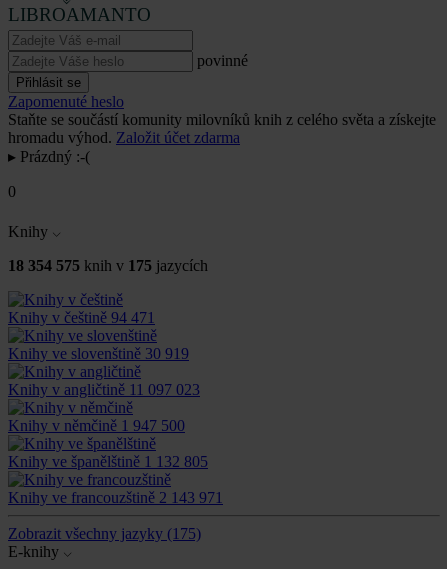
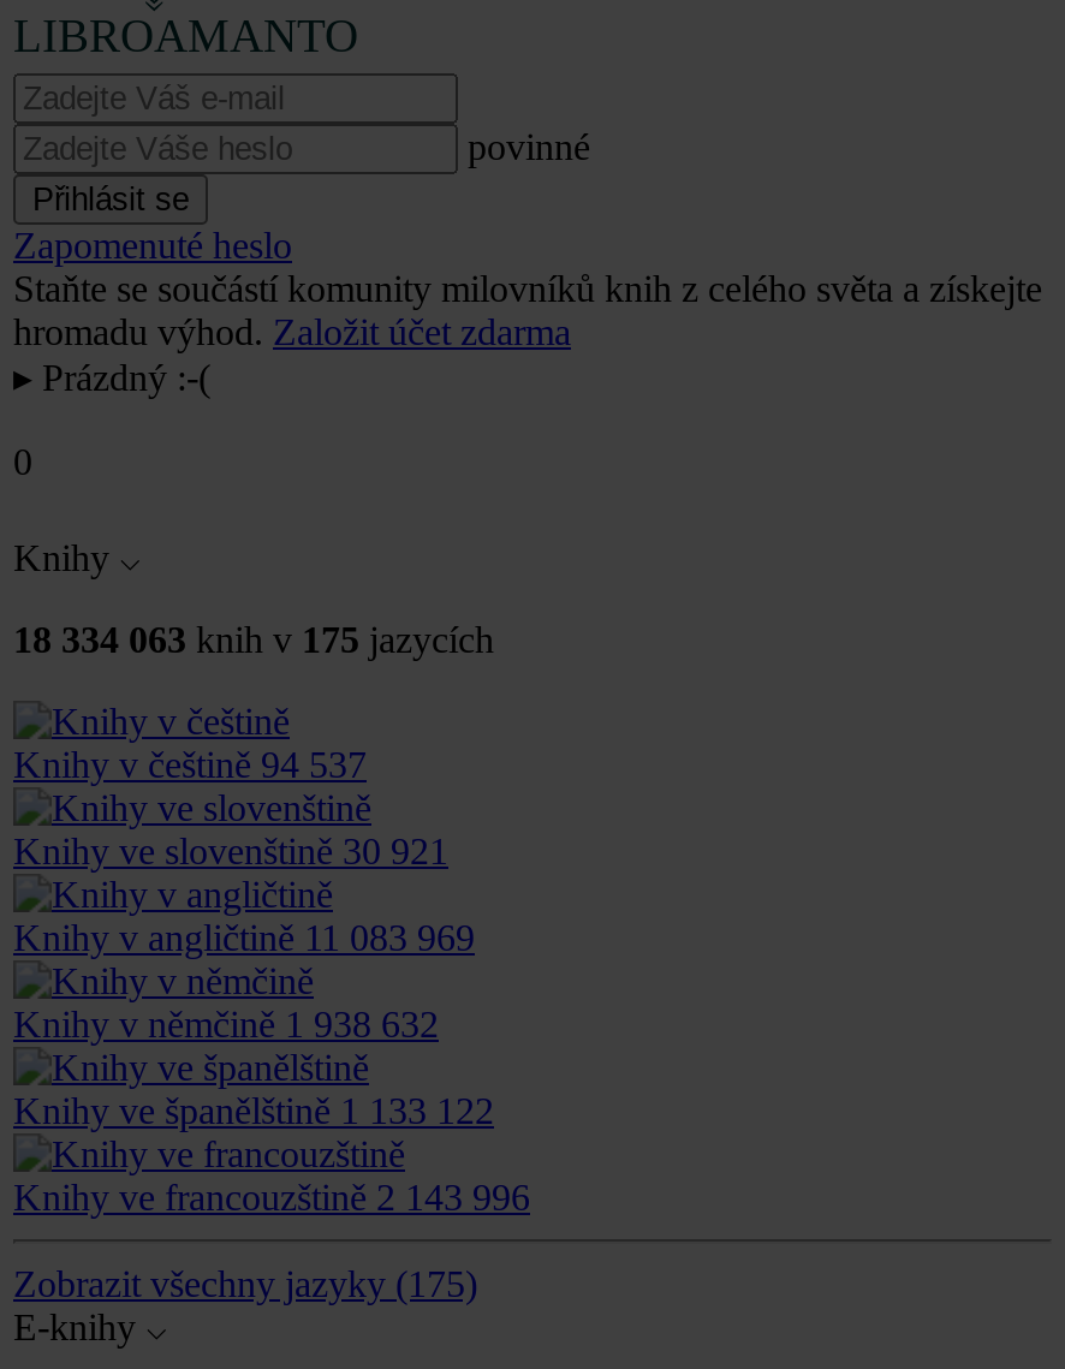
- 18 354 575 knih v 175 jazycích
+ 18 334 063 knih v 175 jazycích

- Knihy v češtině 94 471
+ Knihy v češtině 94 537

- Knihy ve slovenštině 30 919
+ Knihy ve slovenštině 30 921

- Knihy v angličtině 11 097 023
+ Knihy v angličtině 11 083 969

- Knihy v němčině 1 947 500
+ Knihy v němčině 1 938 632

- Knihy ve španělštině 1 132 805
+ Knihy ve španělštině 1 133 122

- Knihy ve francouzštině 2 143 971
+ Knihy ve francouzštině 2 143 996
